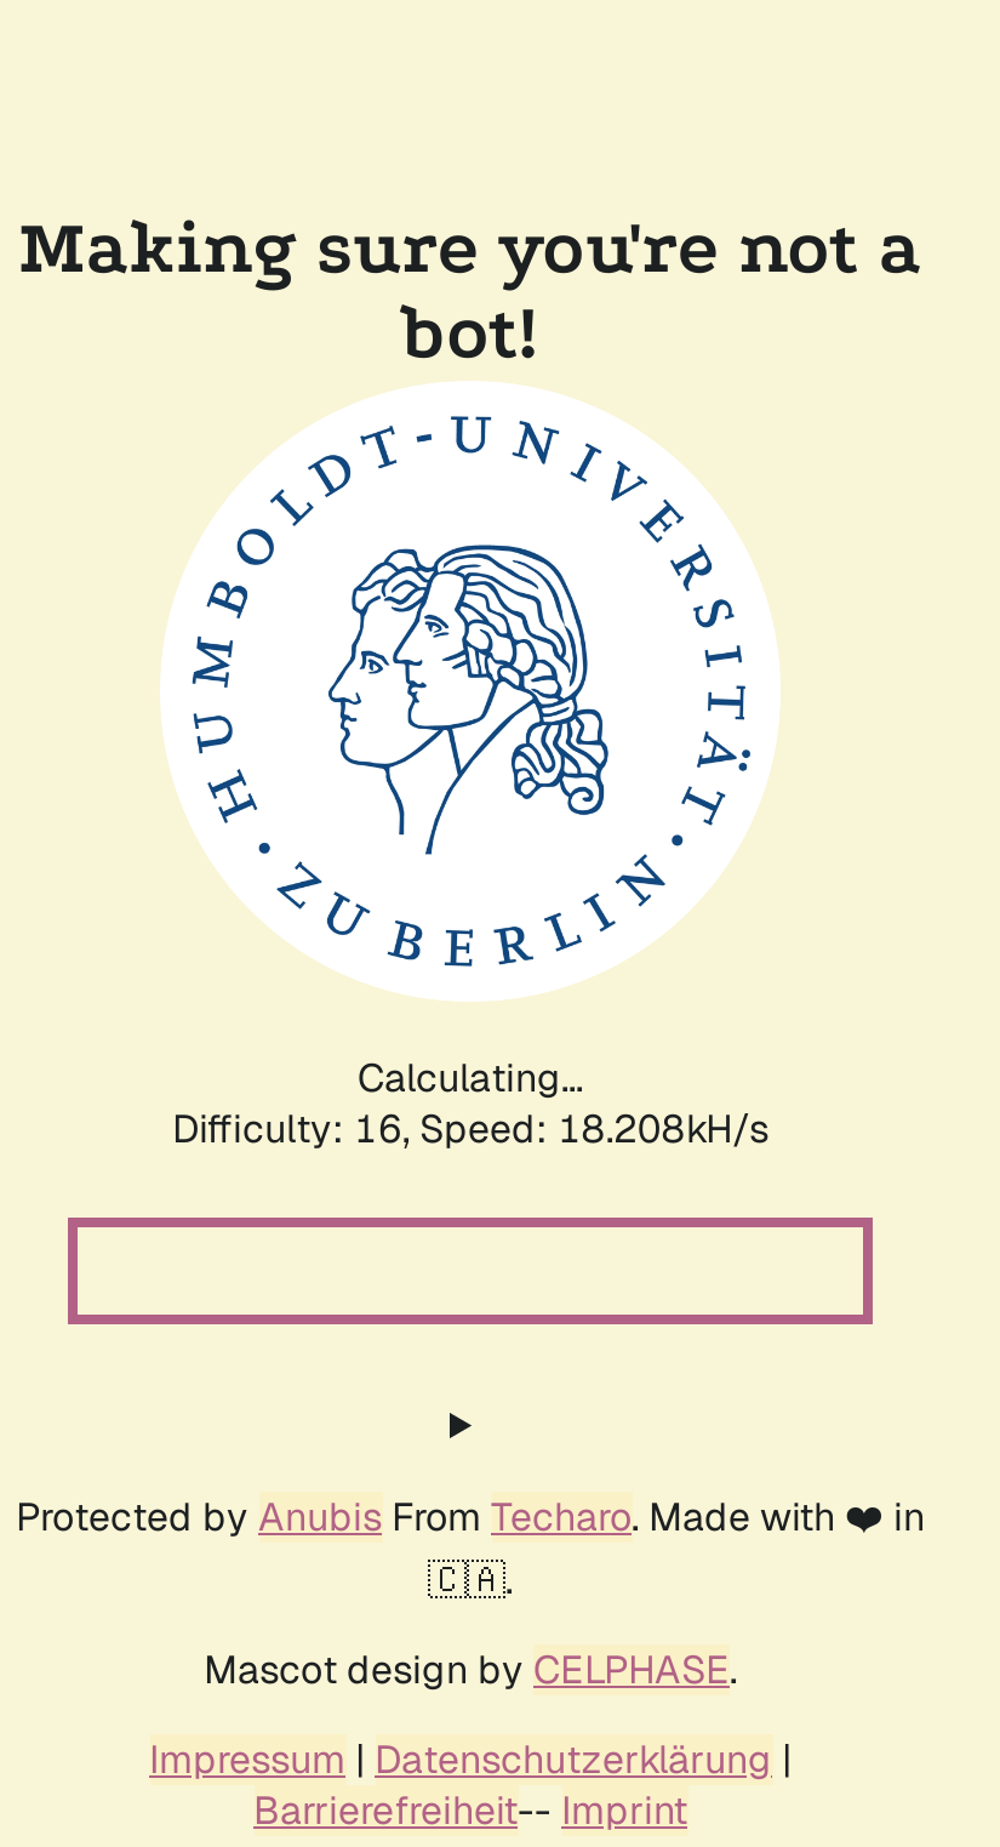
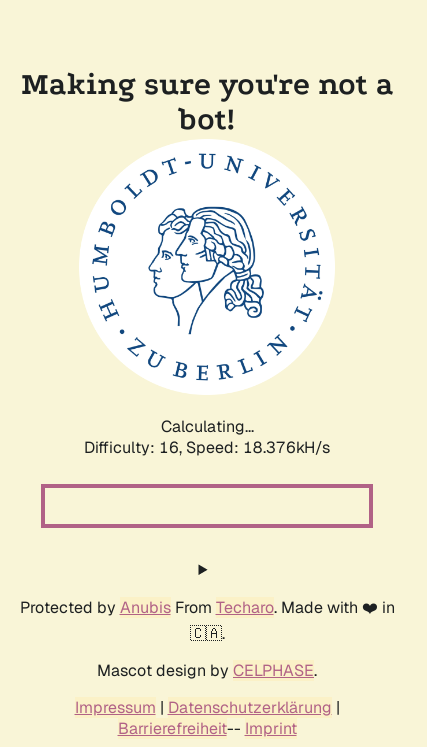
- Difficulty: 16, Speed: 18.208kH/s
+ Difficulty: 16, Speed: 18.376kH/s
